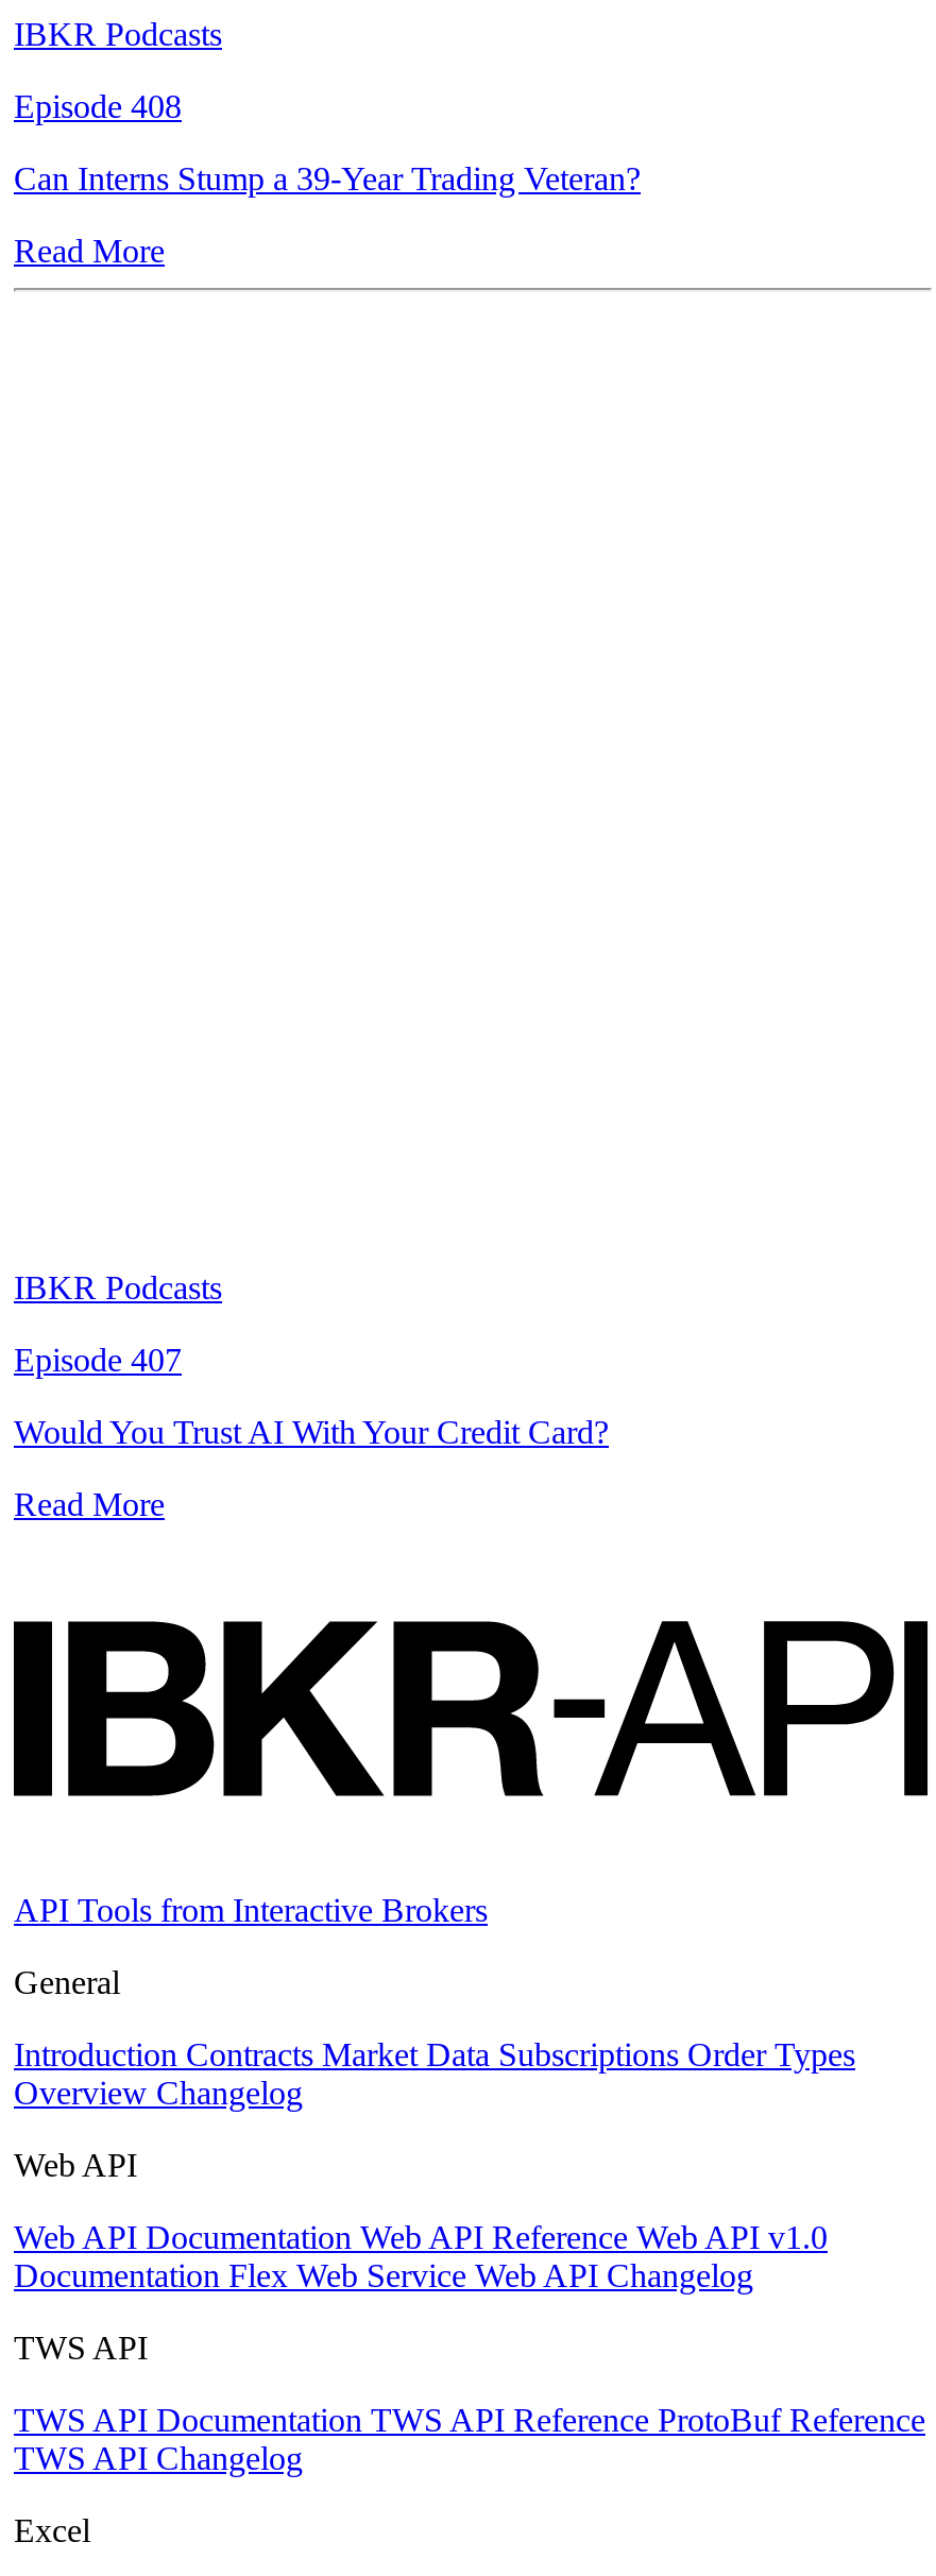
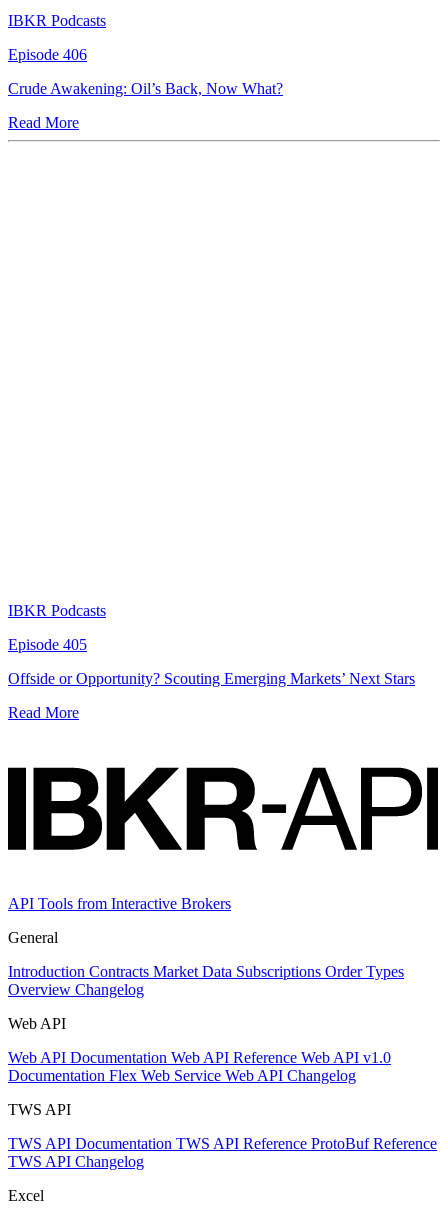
- Episode 408
+ Episode 406

- Can Interns Stump a 39-Year Trading Veteran?
+ Crude Awakening: Oil’s Back, Now What?

- Episode 407
+ Episode 405

- Would You Trust AI With Your Credit Card?
+ Offside or Opportunity? Scouting Emerging Markets’ Next Stars
